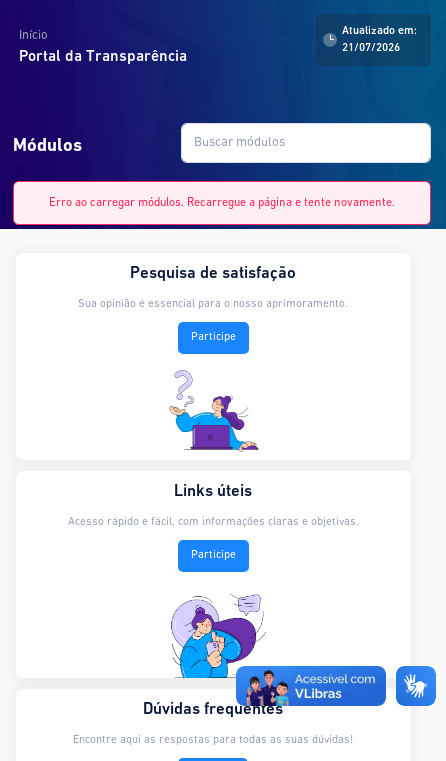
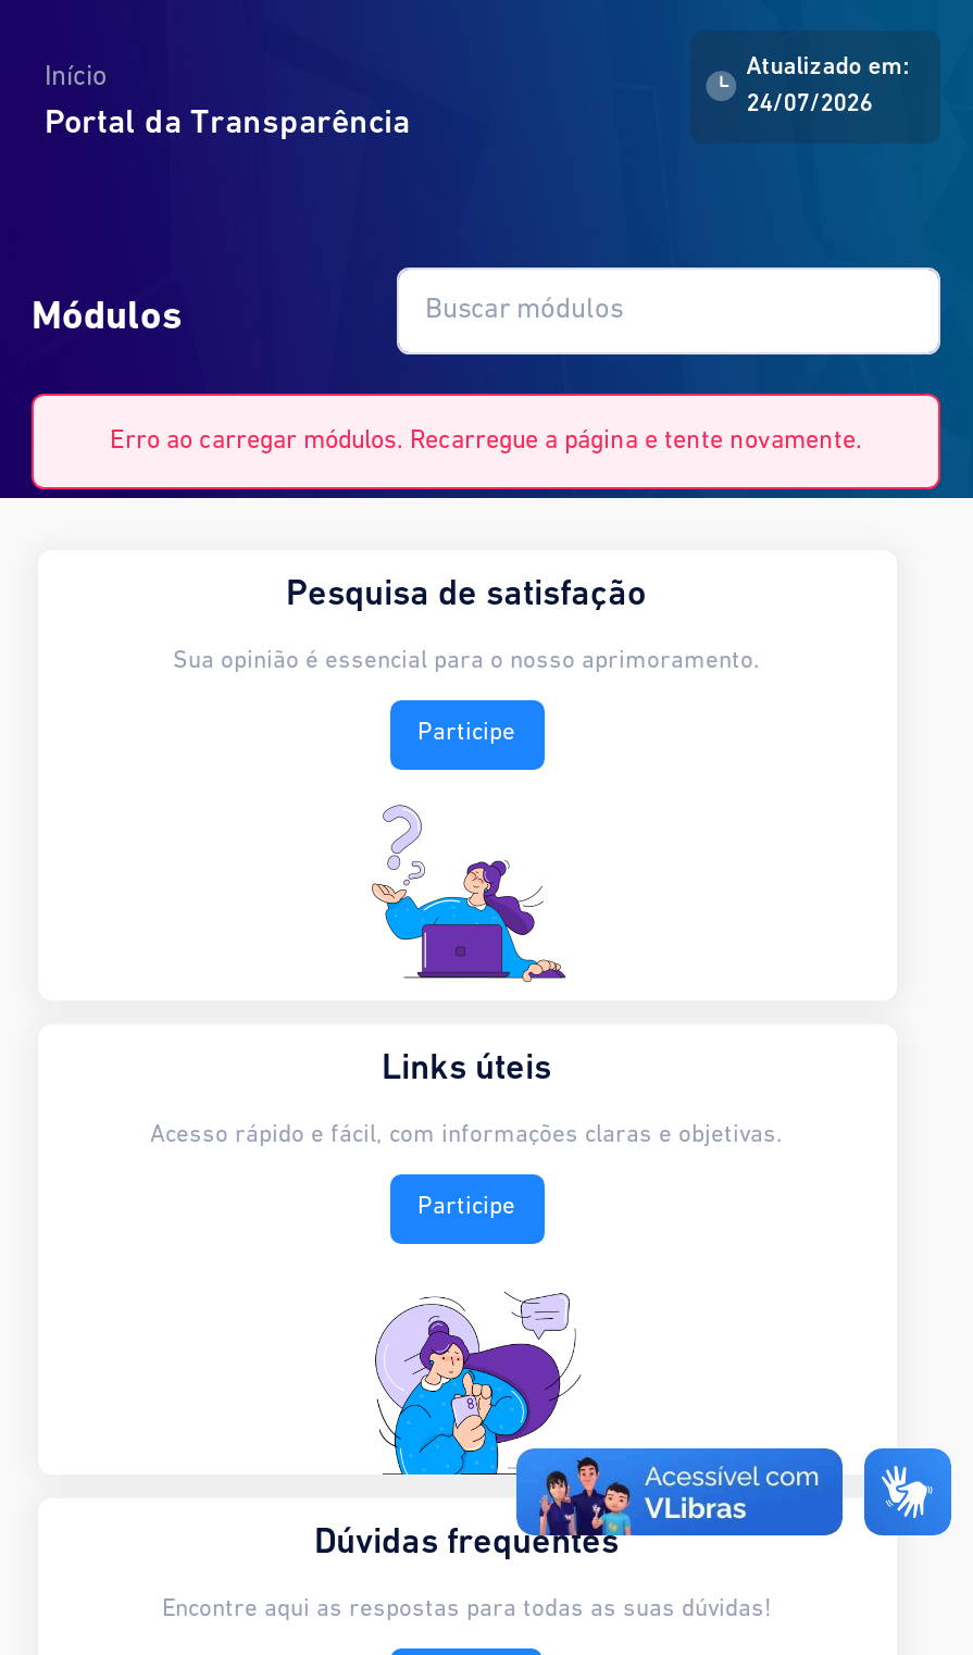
- 21/07/2026
+ 24/07/2026
